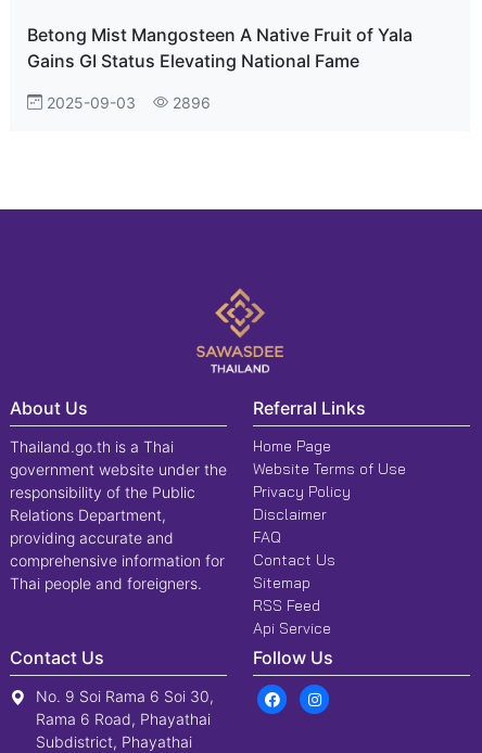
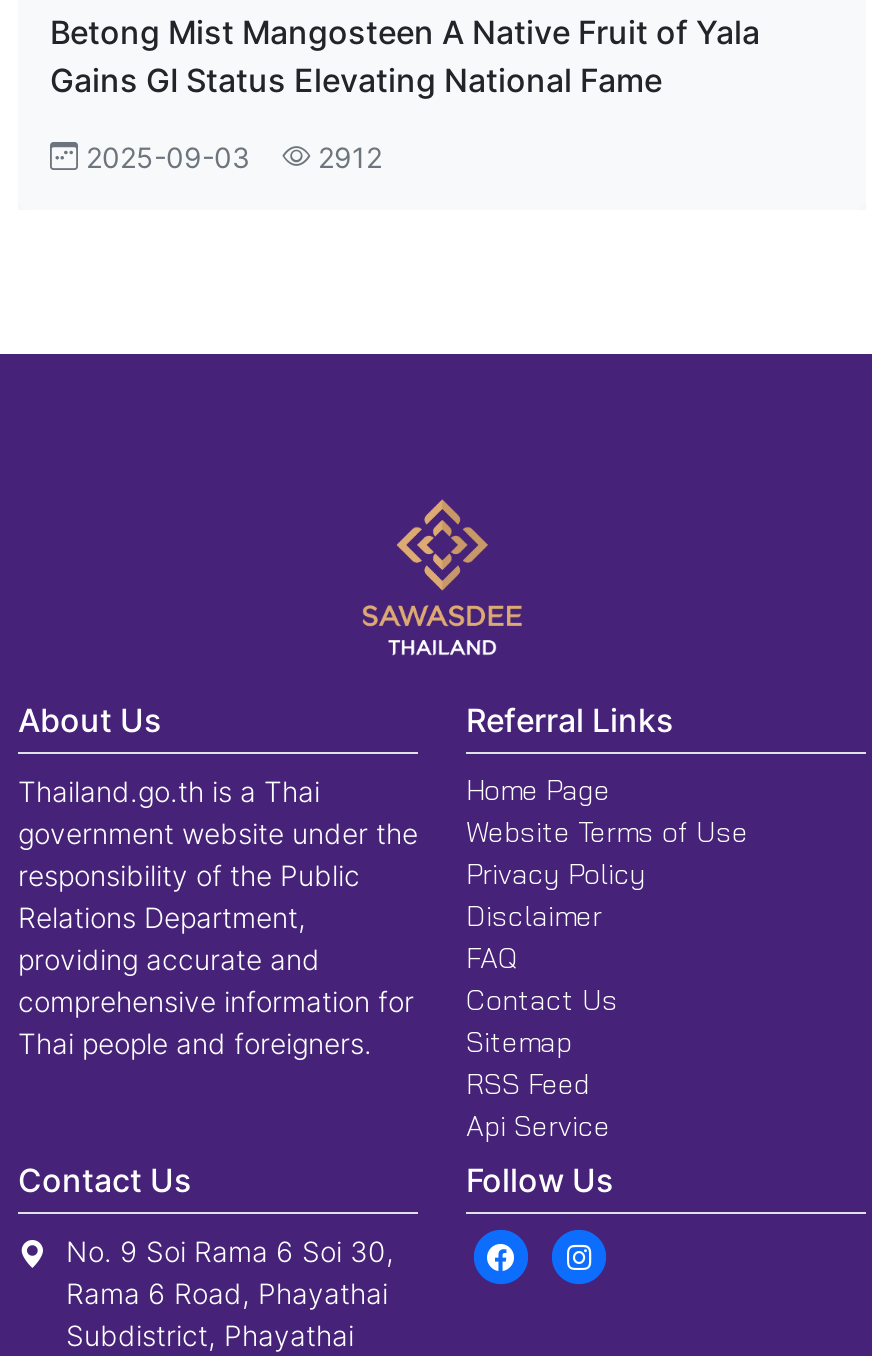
- 2025-09-03 2896
+ 2025-09-03 2912
